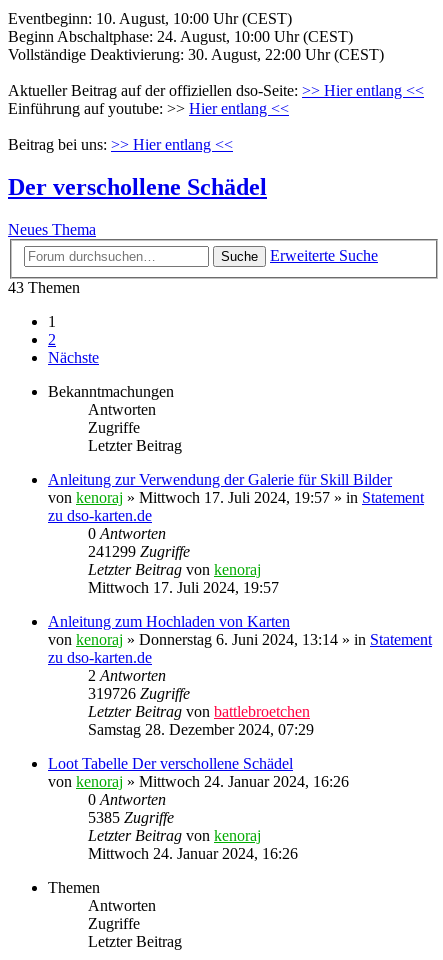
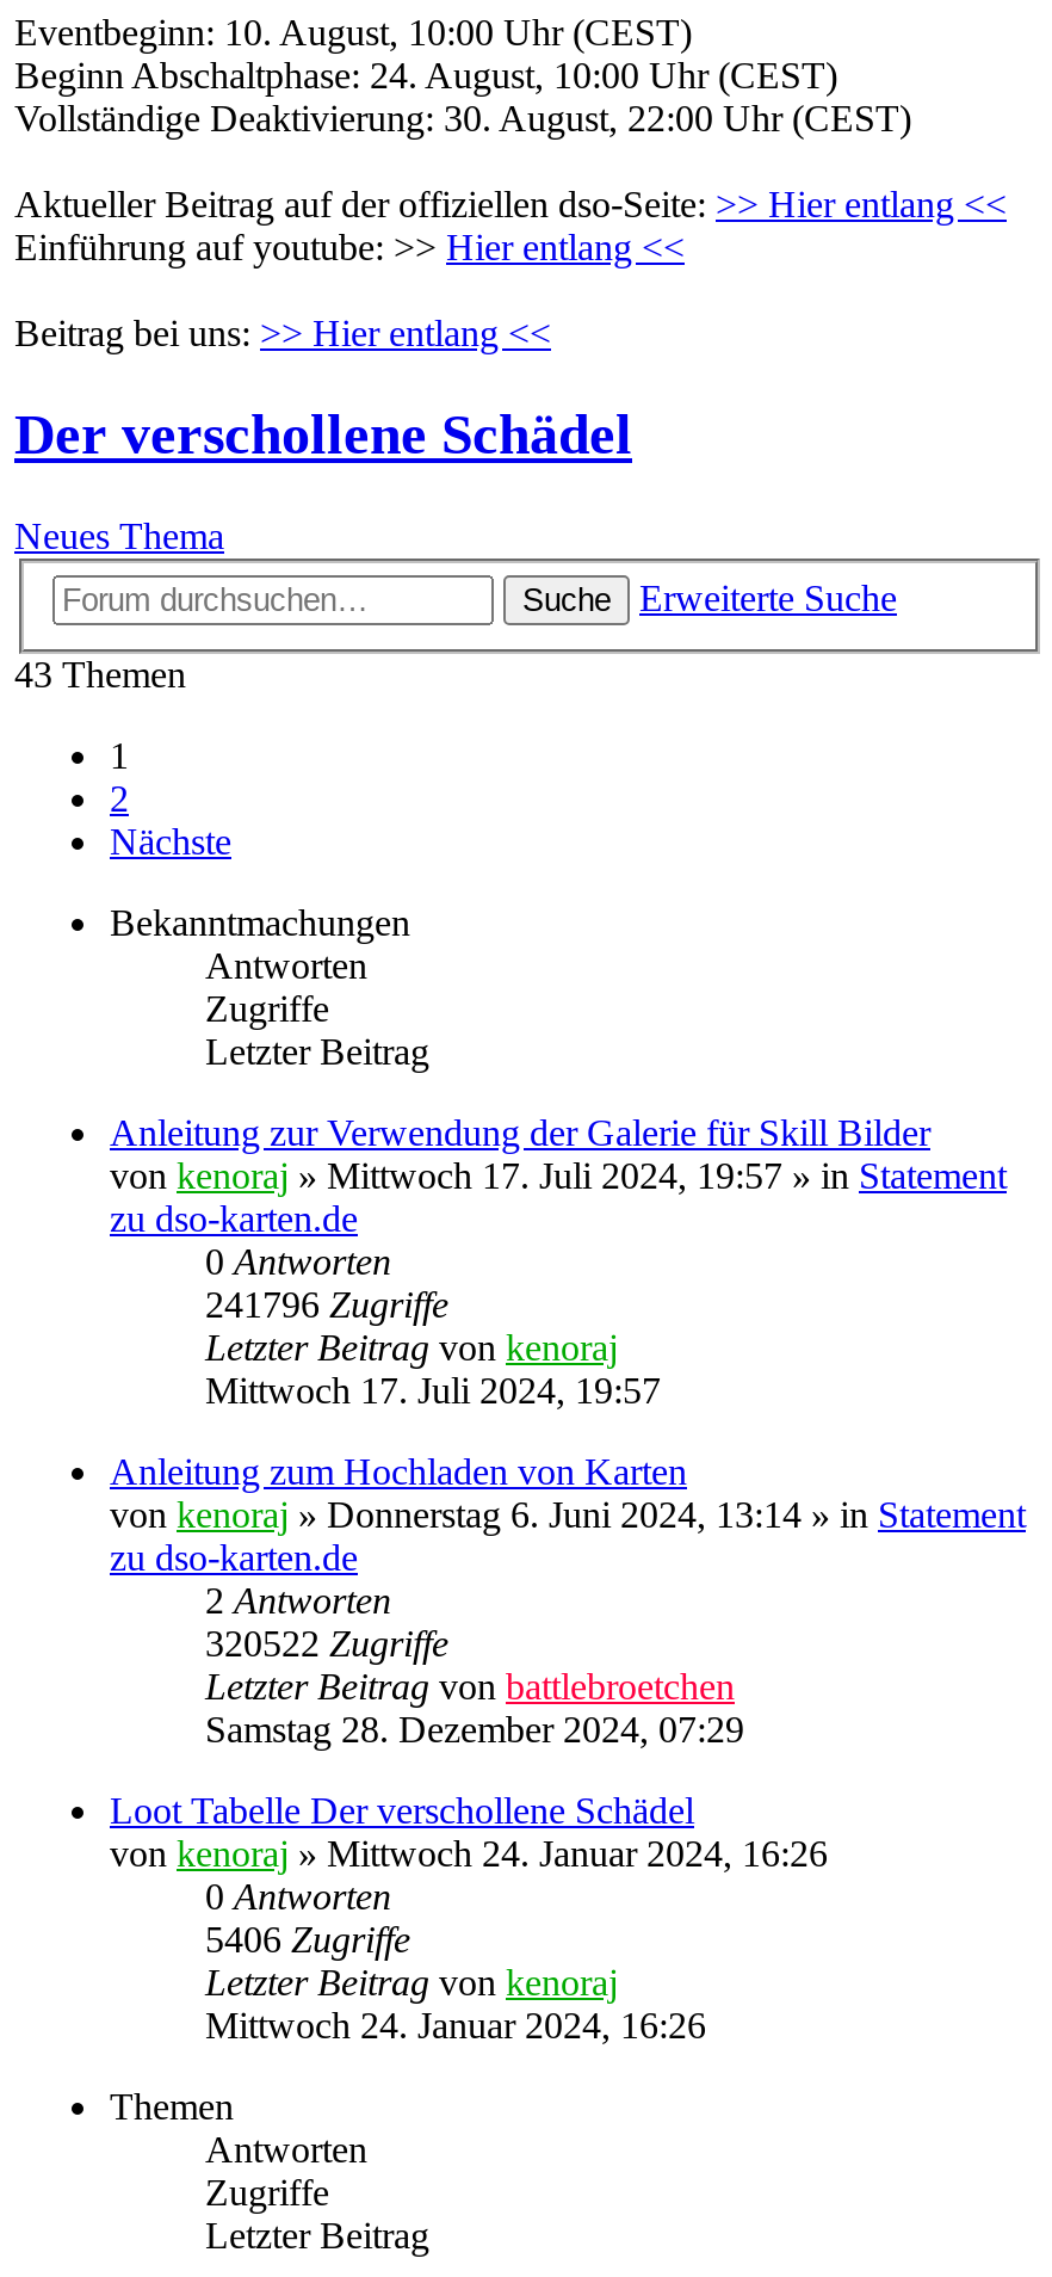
- 241299 Zugriffe
+ 241796 Zugriffe

- 319726 Zugriffe
+ 320522 Zugriffe

- 5385 Zugriffe
+ 5406 Zugriffe
